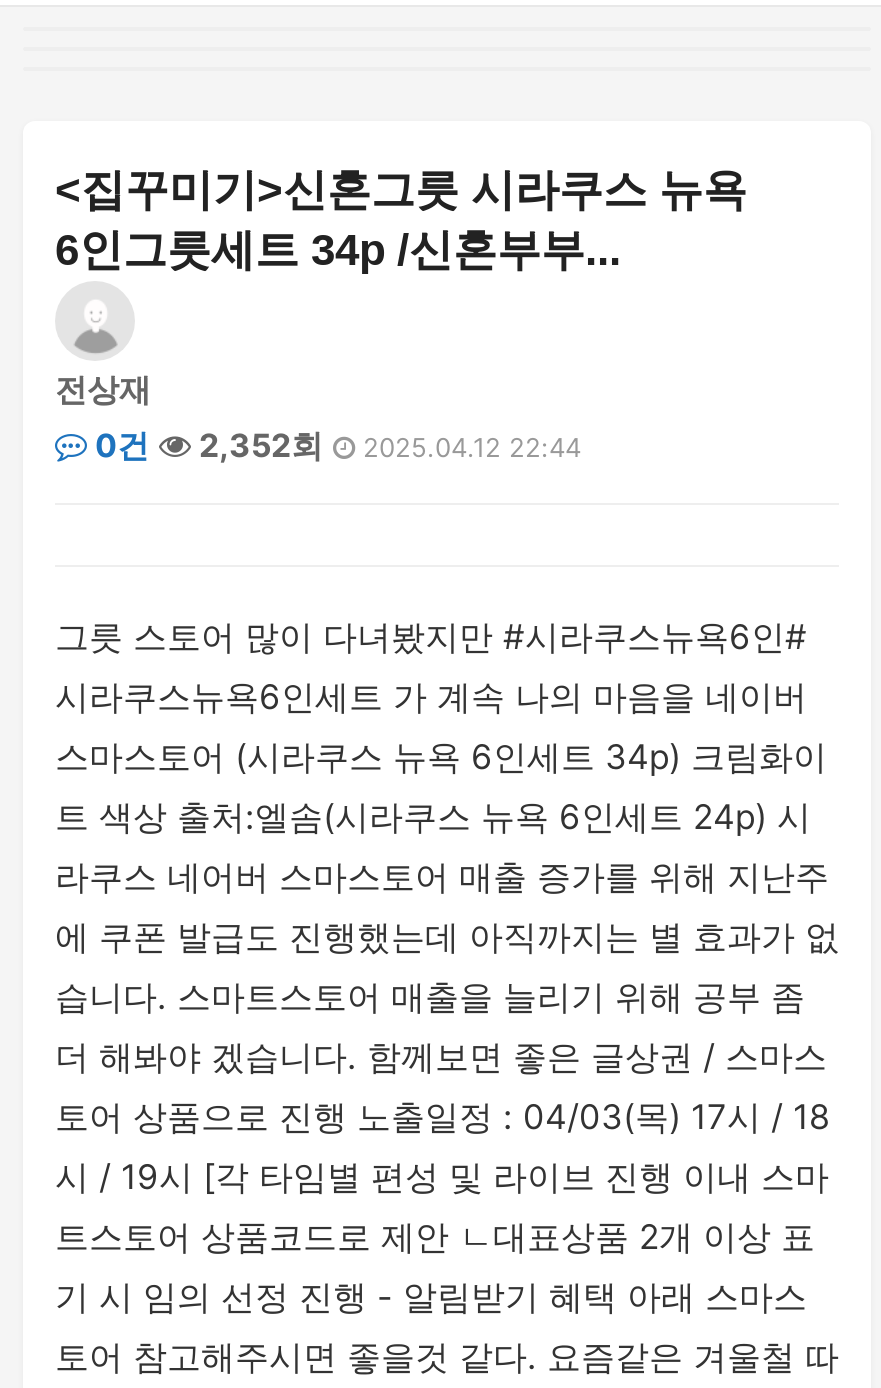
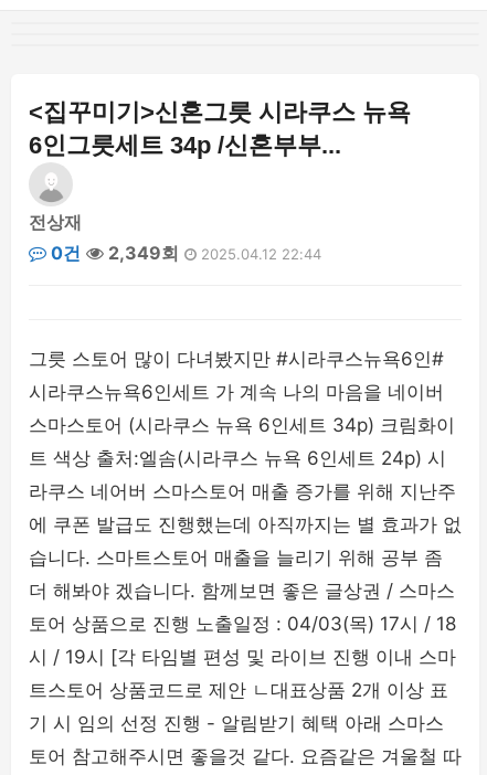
- 0건 2,352회 2025.04.12 22:44
+ 0건 2,349회 2025.04.12 22:44
